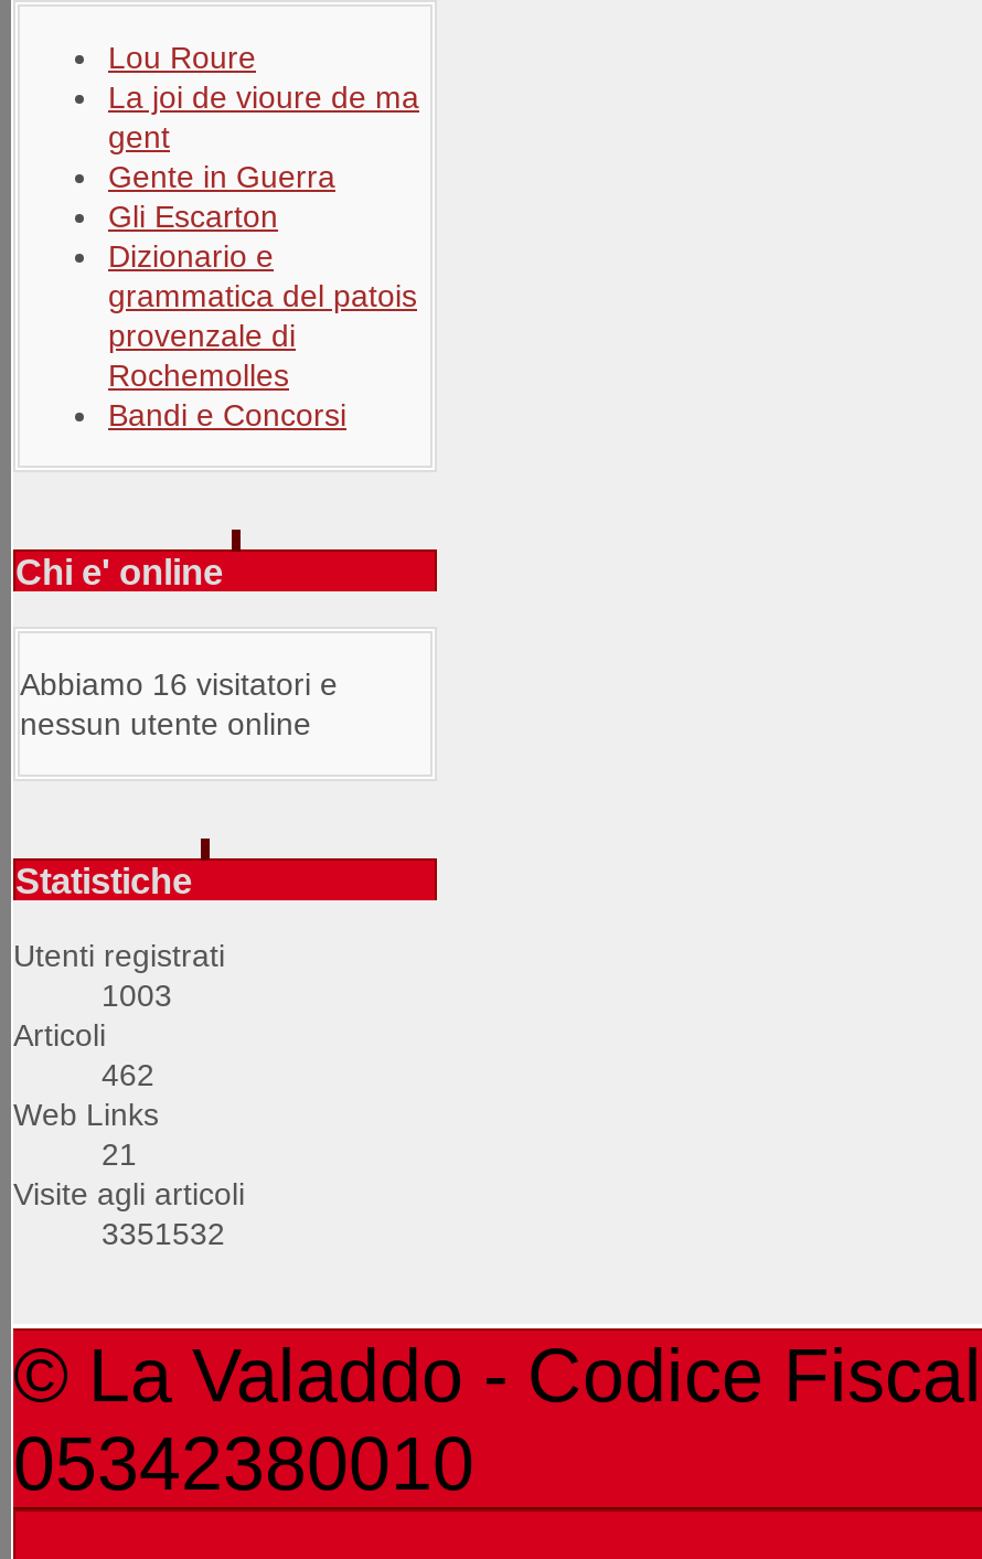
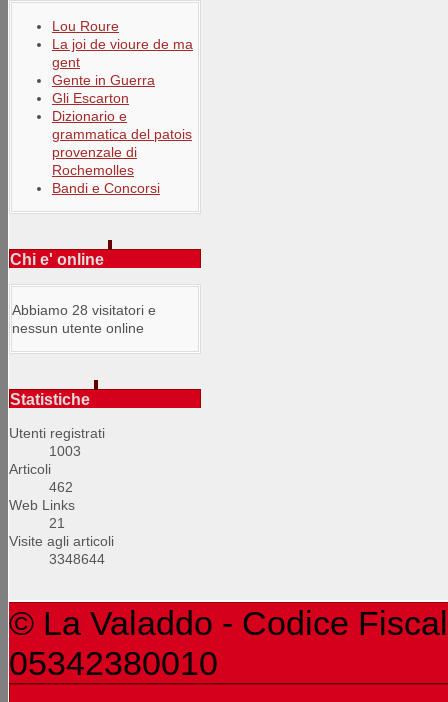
- Abbiamo 16 visitatori e
+ Abbiamo 28 visitatori e

- 3351532
+ 3348644
